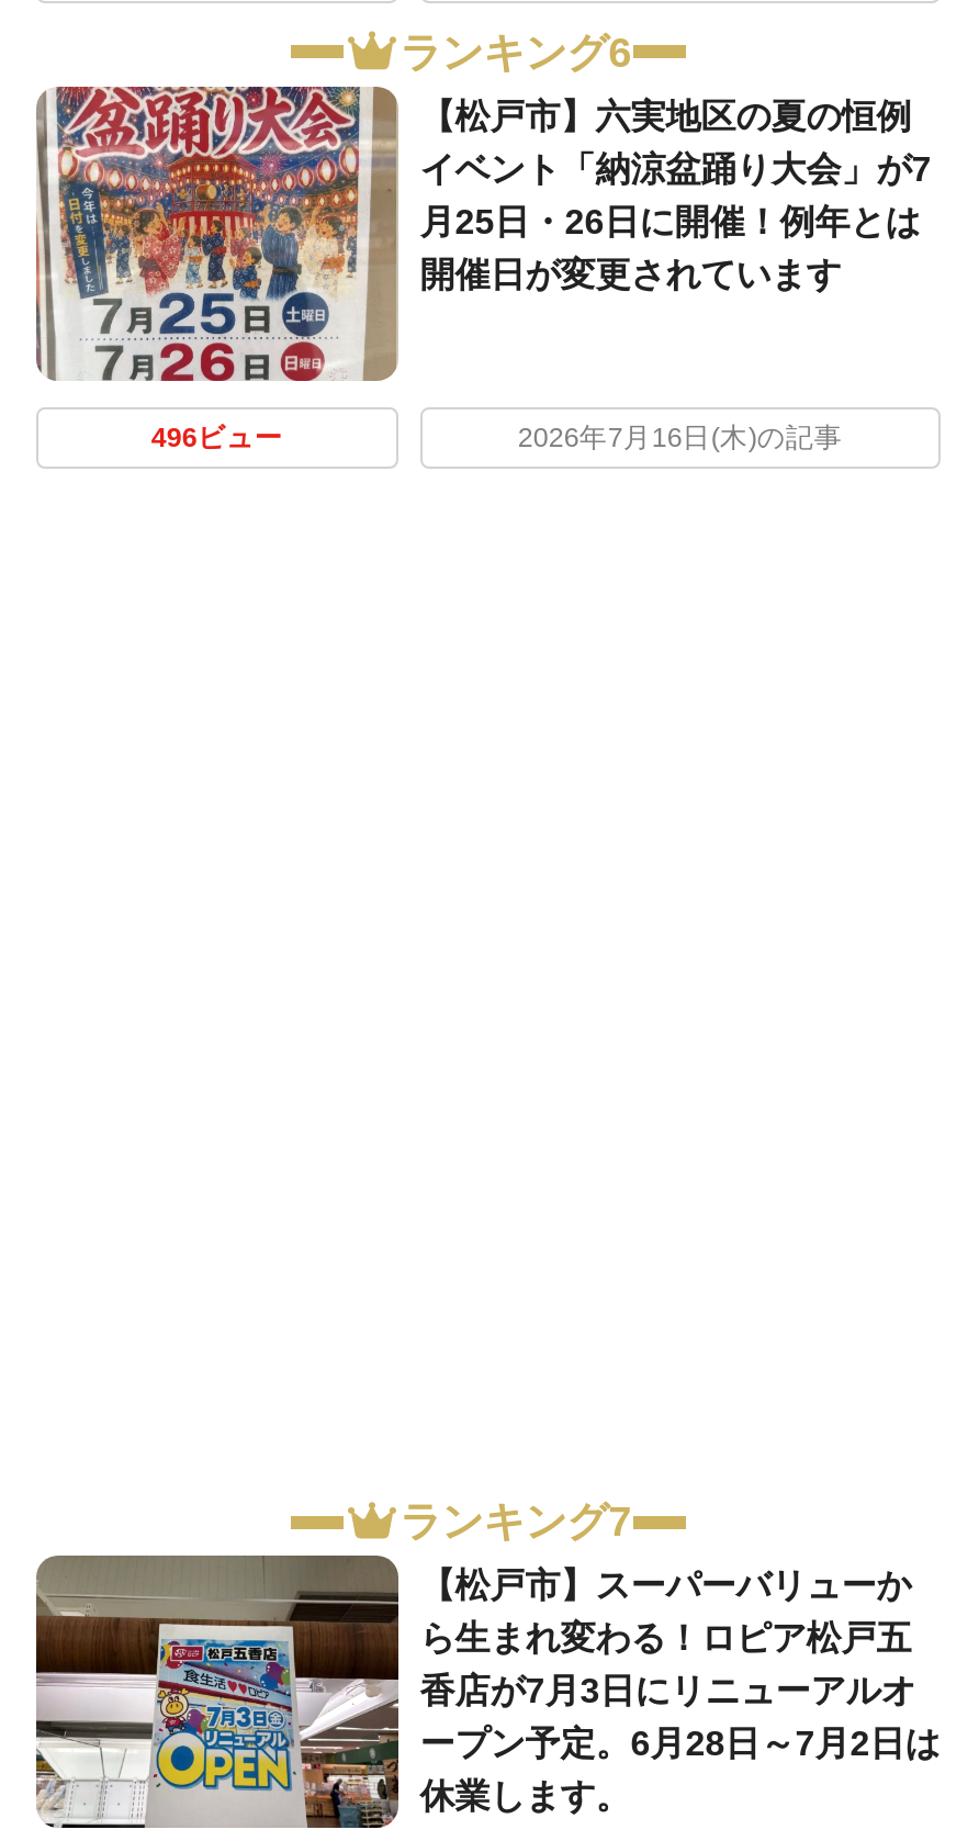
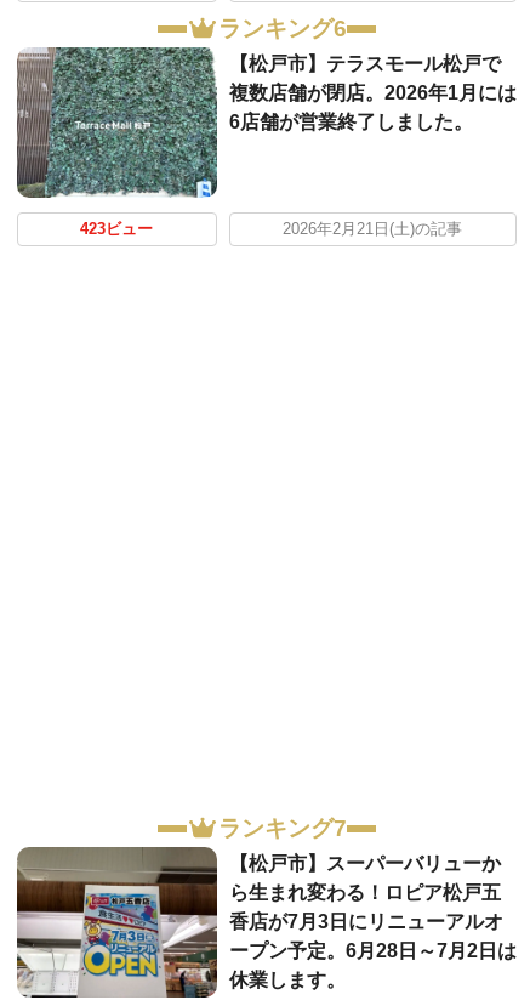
- [image]
- 【松戸市】六実地区の夏の恒例
- イベント「納涼盆踊り大会」が7
- 月25日・26日に開催！例年とは
- 開催日が変更されています
+ [image]
+ 【松戸市】テラスモール松戸で
+ 複数店舗が閉店。2026年1月には
+ 6店舗が営業終了しました。

- 496ビュー
- 2026年7月16日(木)の記事
+ 423ビュー
+ 2026年2月21日(土)の記事
